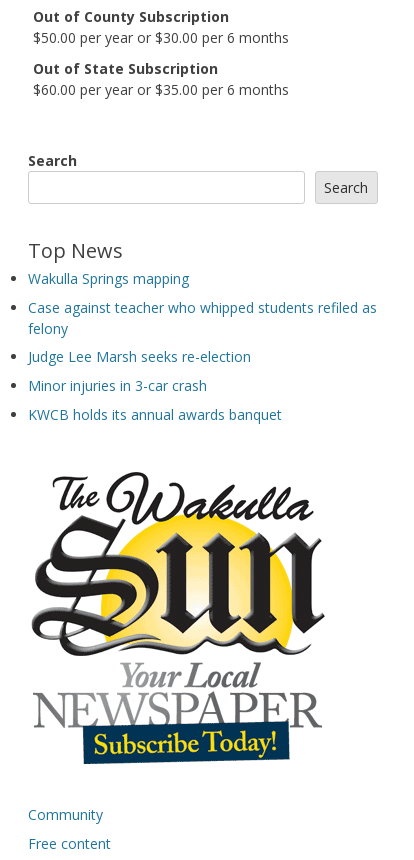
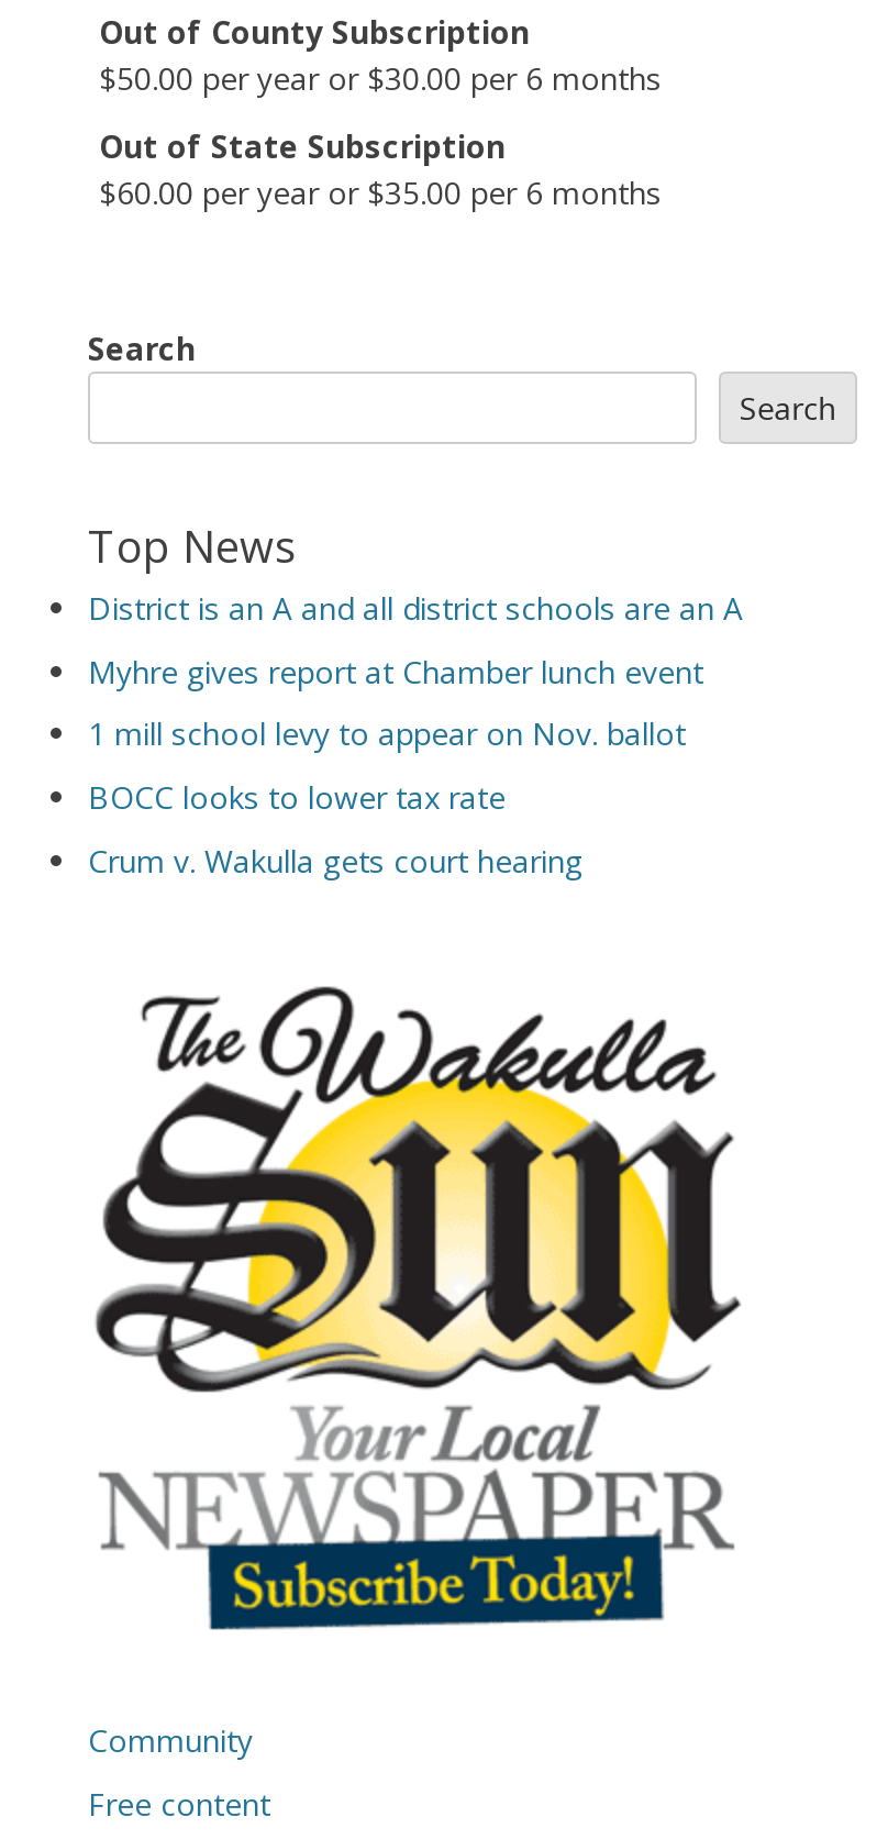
- Wakulla Springs mapping
+ District is an A and all district schools are an A

- Case against teacher who whipped students refiled as
- felony
+ Myhre gives report at Chamber lunch event

- Judge Lee Marsh seeks re-election
+ 1 mill school levy to appear on Nov. ballot

- Minor injuries in 3-car crash
+ BOCC looks to lower tax rate

- KWCB holds its annual awards banquet
+ Crum v. Wakulla gets court hearing
